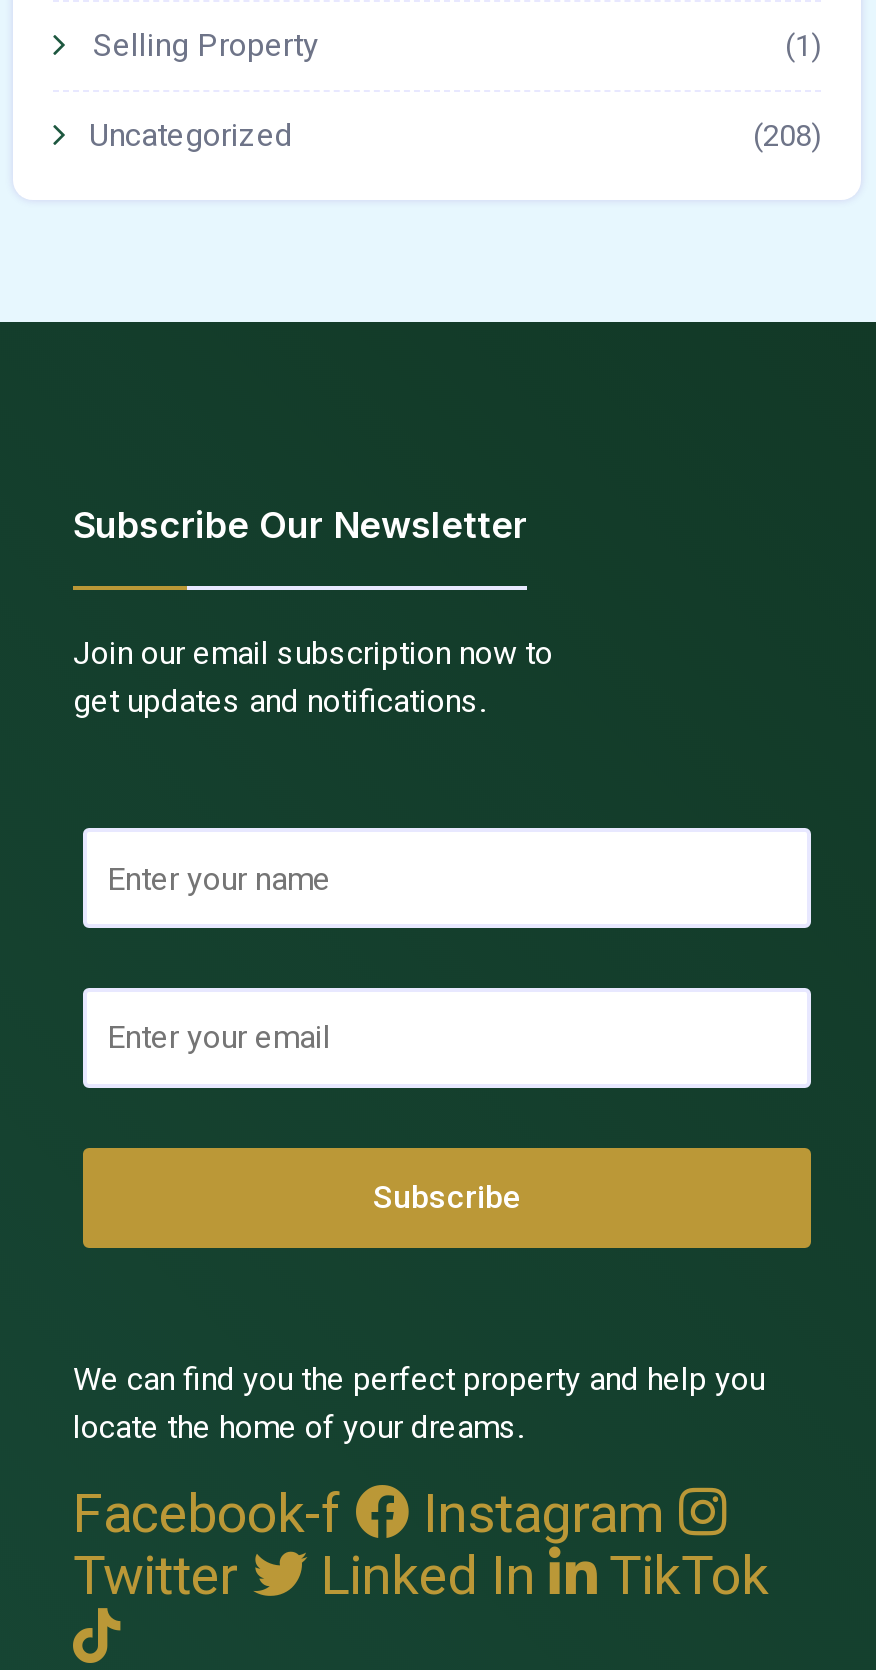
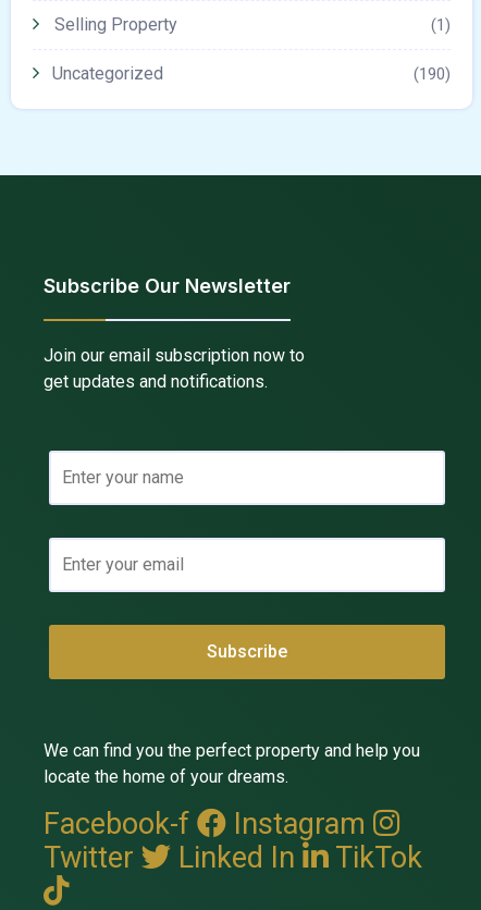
- (208)
+ (190)
